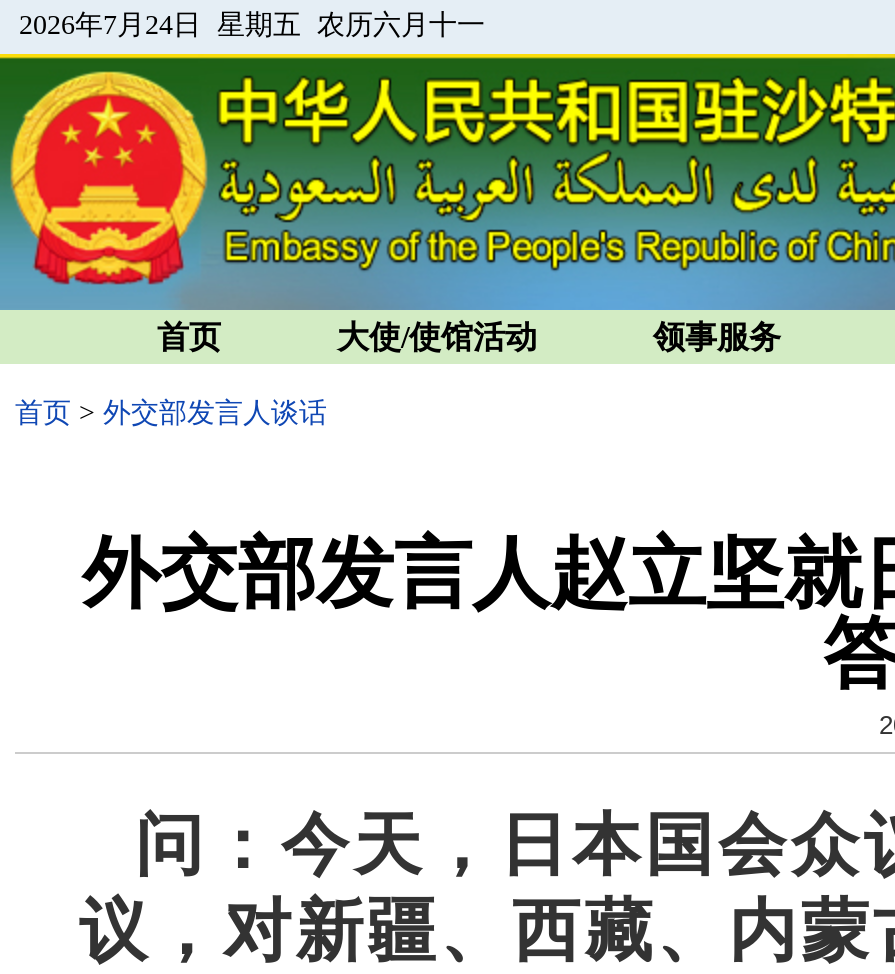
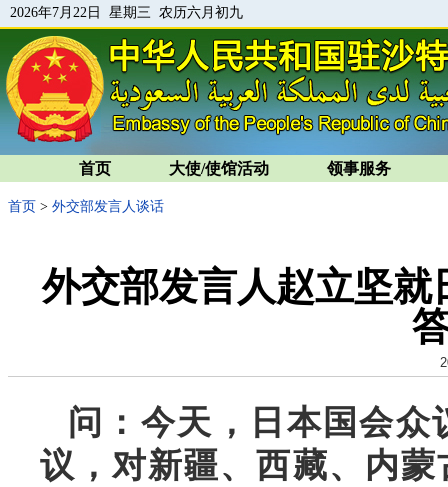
- 2026年7月24日 星期五 农历六月十一
+ 2026年7月22日 星期三 农历六月初九
